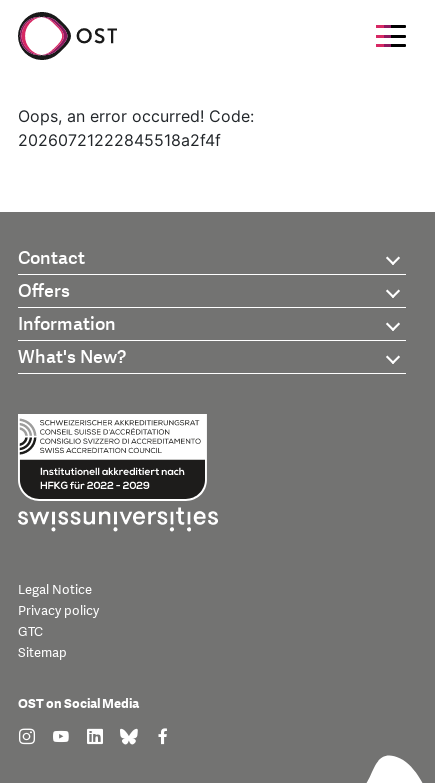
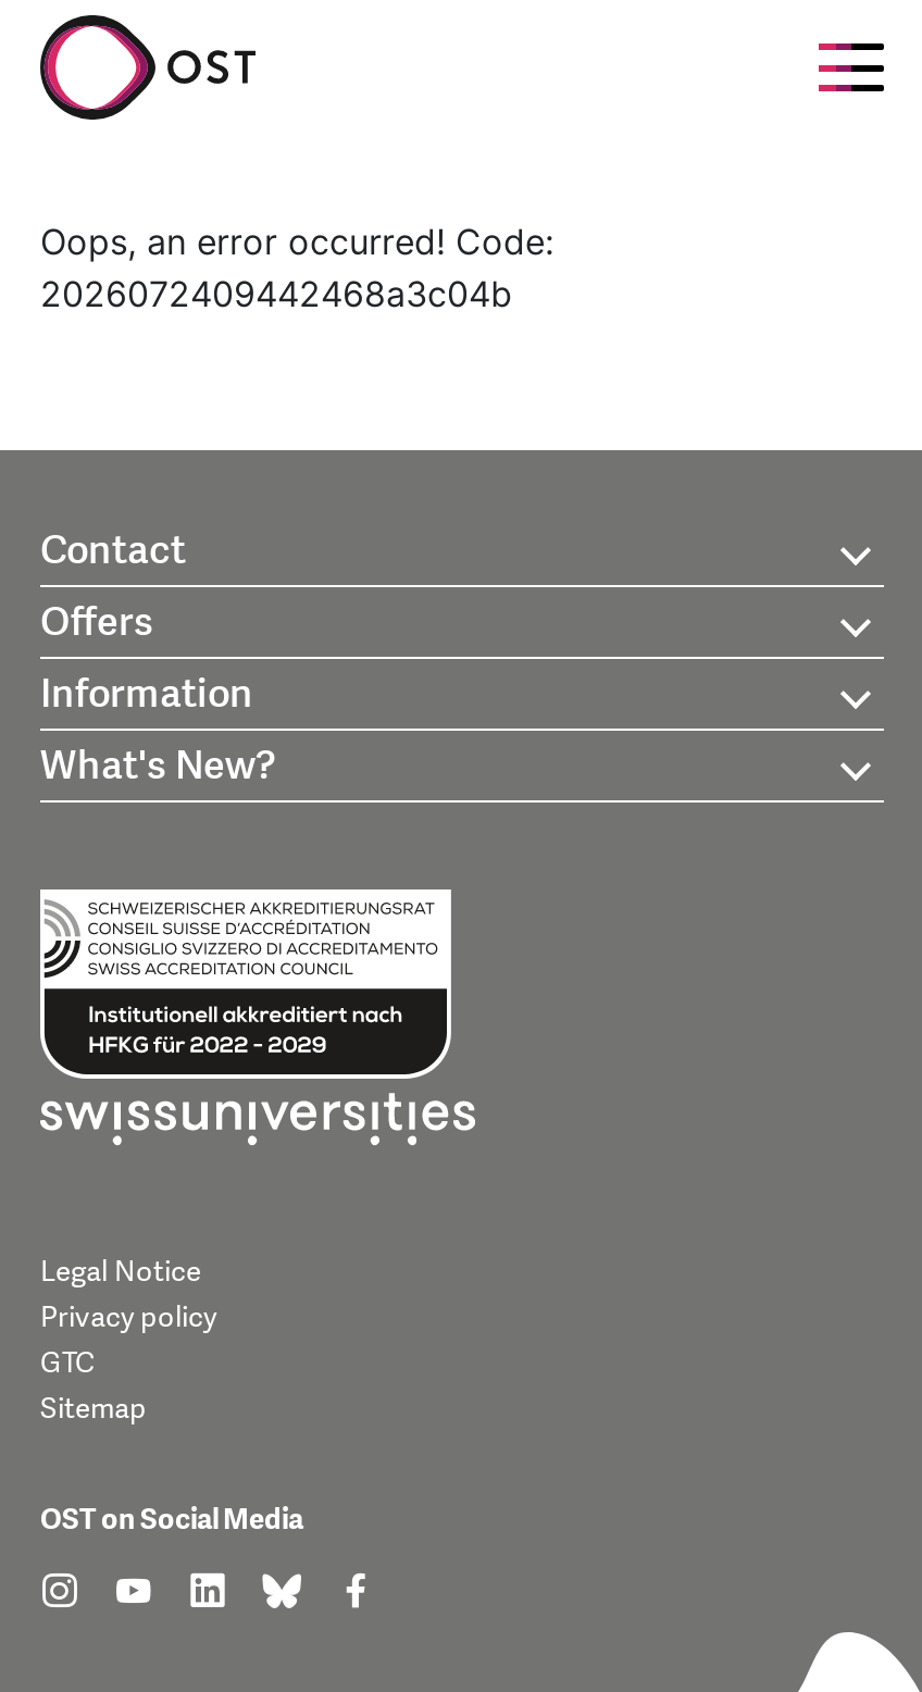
- 20260721222845518a2f4f
+ 2026072409442468a3c04b
